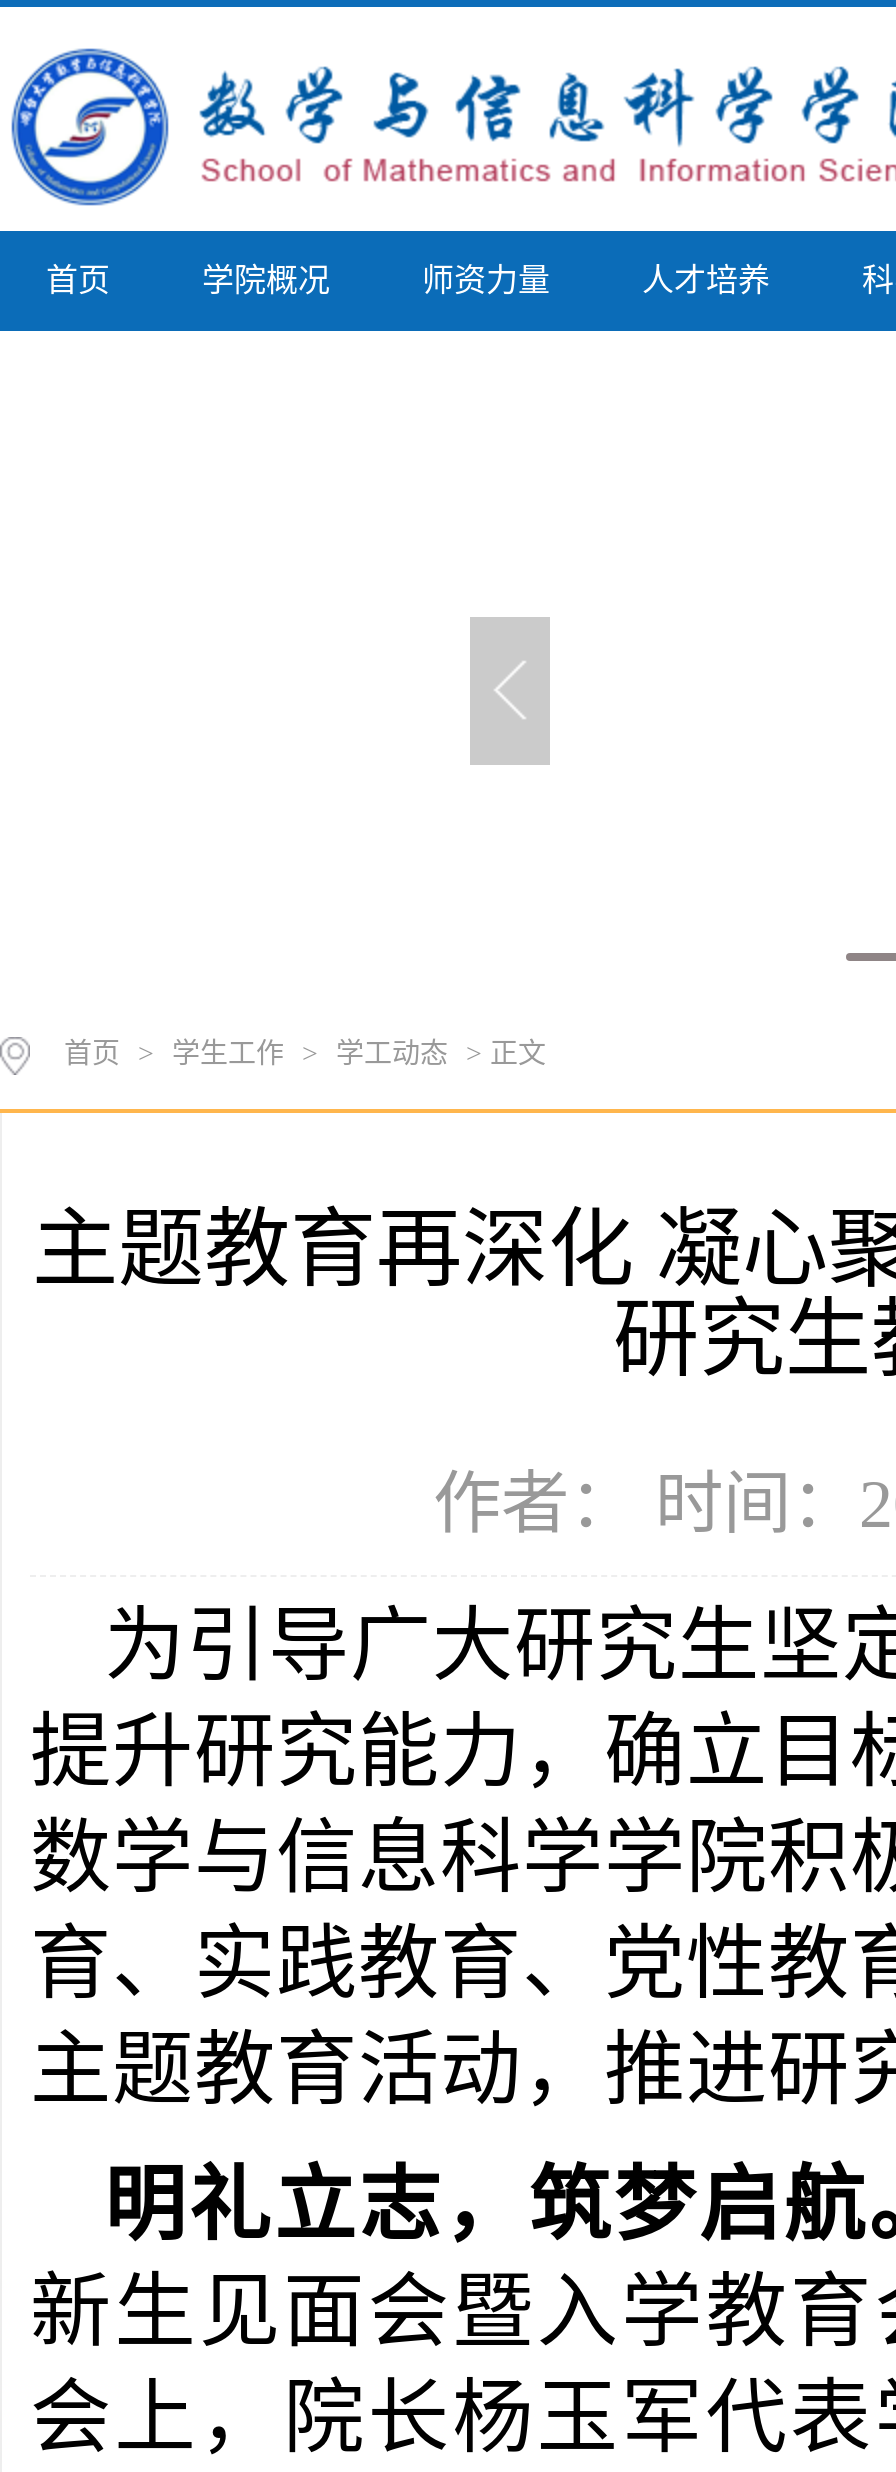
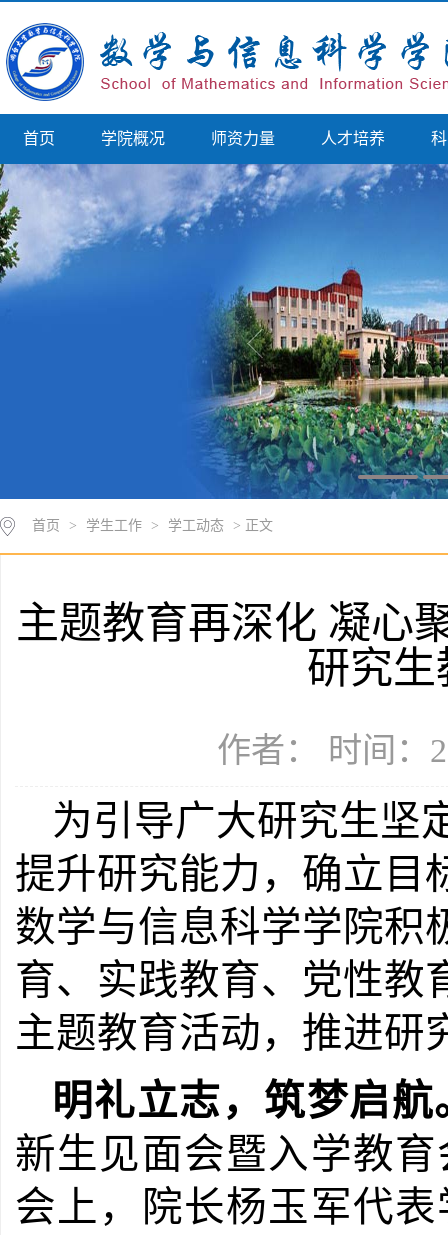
+ [image]
